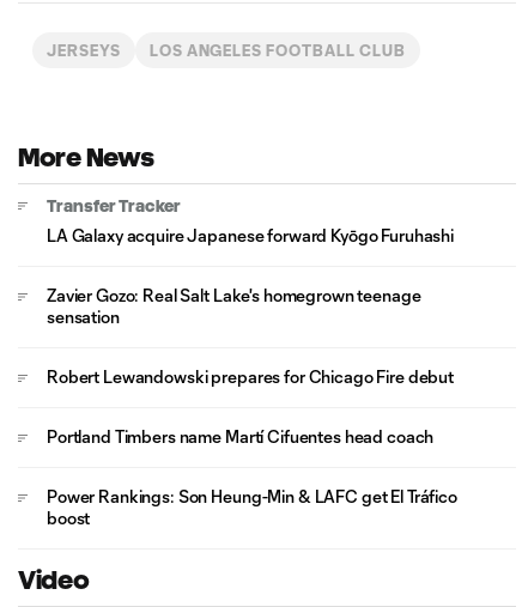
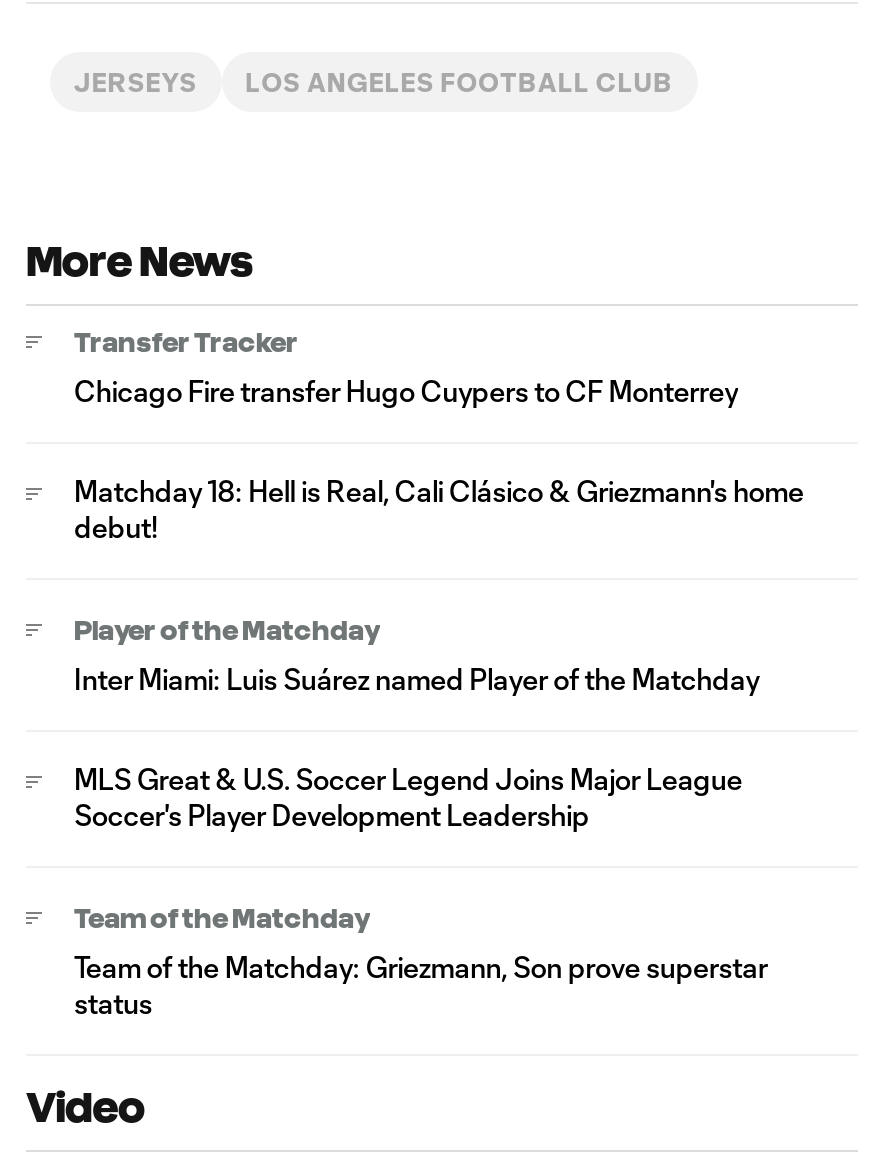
- LA Galaxy acquire Japanese forward Kyōgo Furuhashi
- Zavier Gozo: Real Salt Lake's homegrown teenage
- sensation
- Robert Lewandowski prepares for Chicago Fire debut
- Portland Timbers name Martí Cifuentes head coach
- Power Rankings: Son Heung-Min & LAFC get El Tráfico
- boost
+ Chicago Fire transfer Hugo Cuypers to CF Monterrey
+ Matchday 18: Hell is Real, Cali Clásico & Griezmann's home
+ debut!
+ Player of the Matchday
+ Inter Miami: Luis Suárez named Player of the Matchday
+ MLS Great & U.S. Soccer Legend Joins Major League
+ Soccer's Player Development Leadership
+ Team of the Matchday
+ Team of the Matchday: Griezmann, Son prove superstar
+ status
